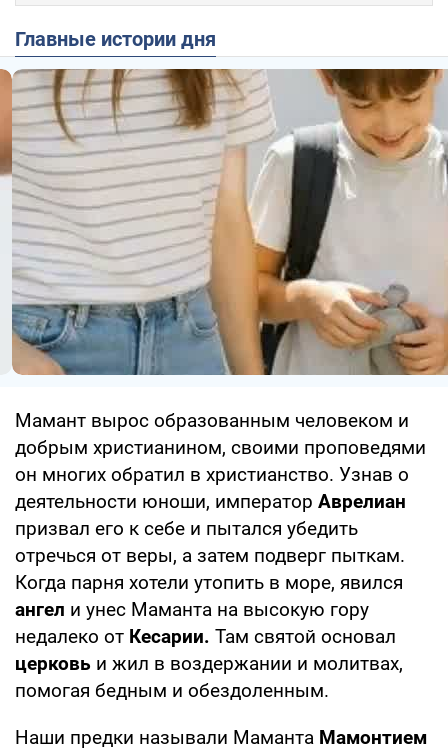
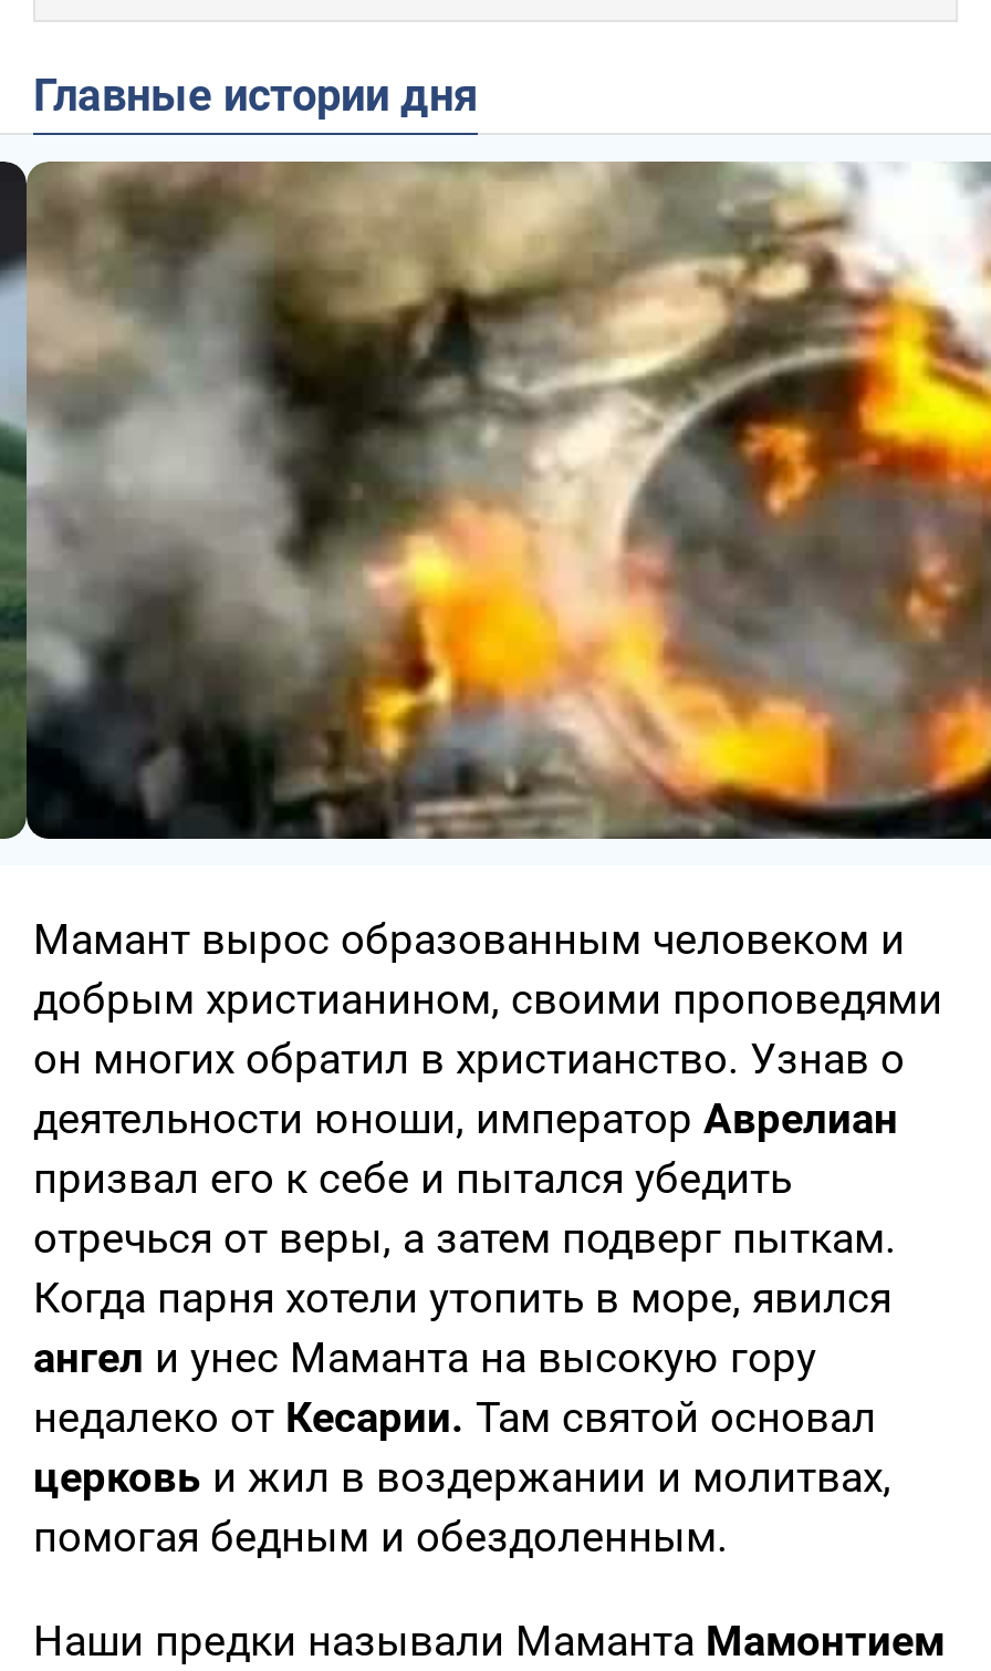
- [image]
+ [image]
